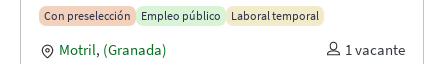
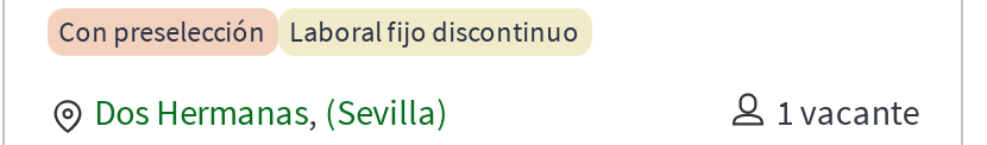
- Empleo público
- Laboral temporal
+ Laboral fijo discontinuo

- Motril, (Granada)
+ Dos Hermanas, (Sevilla)
